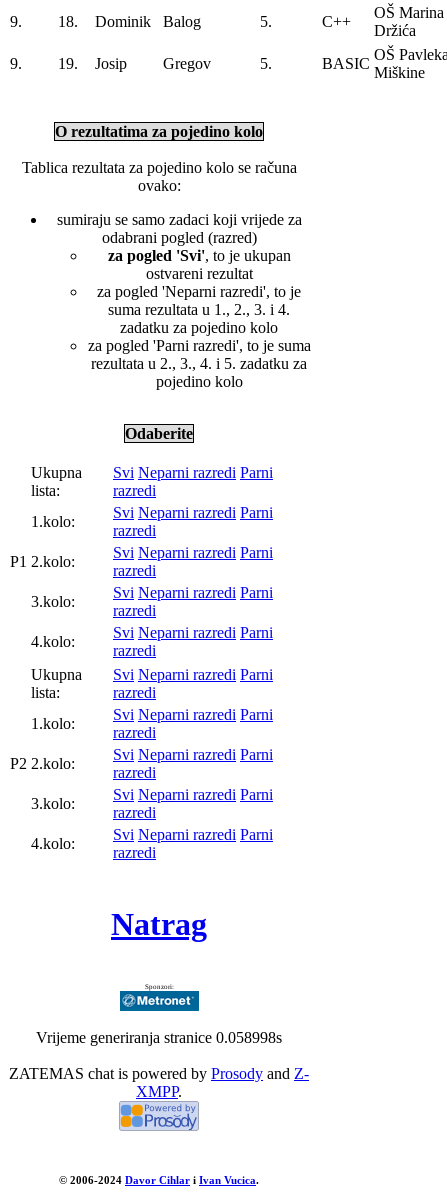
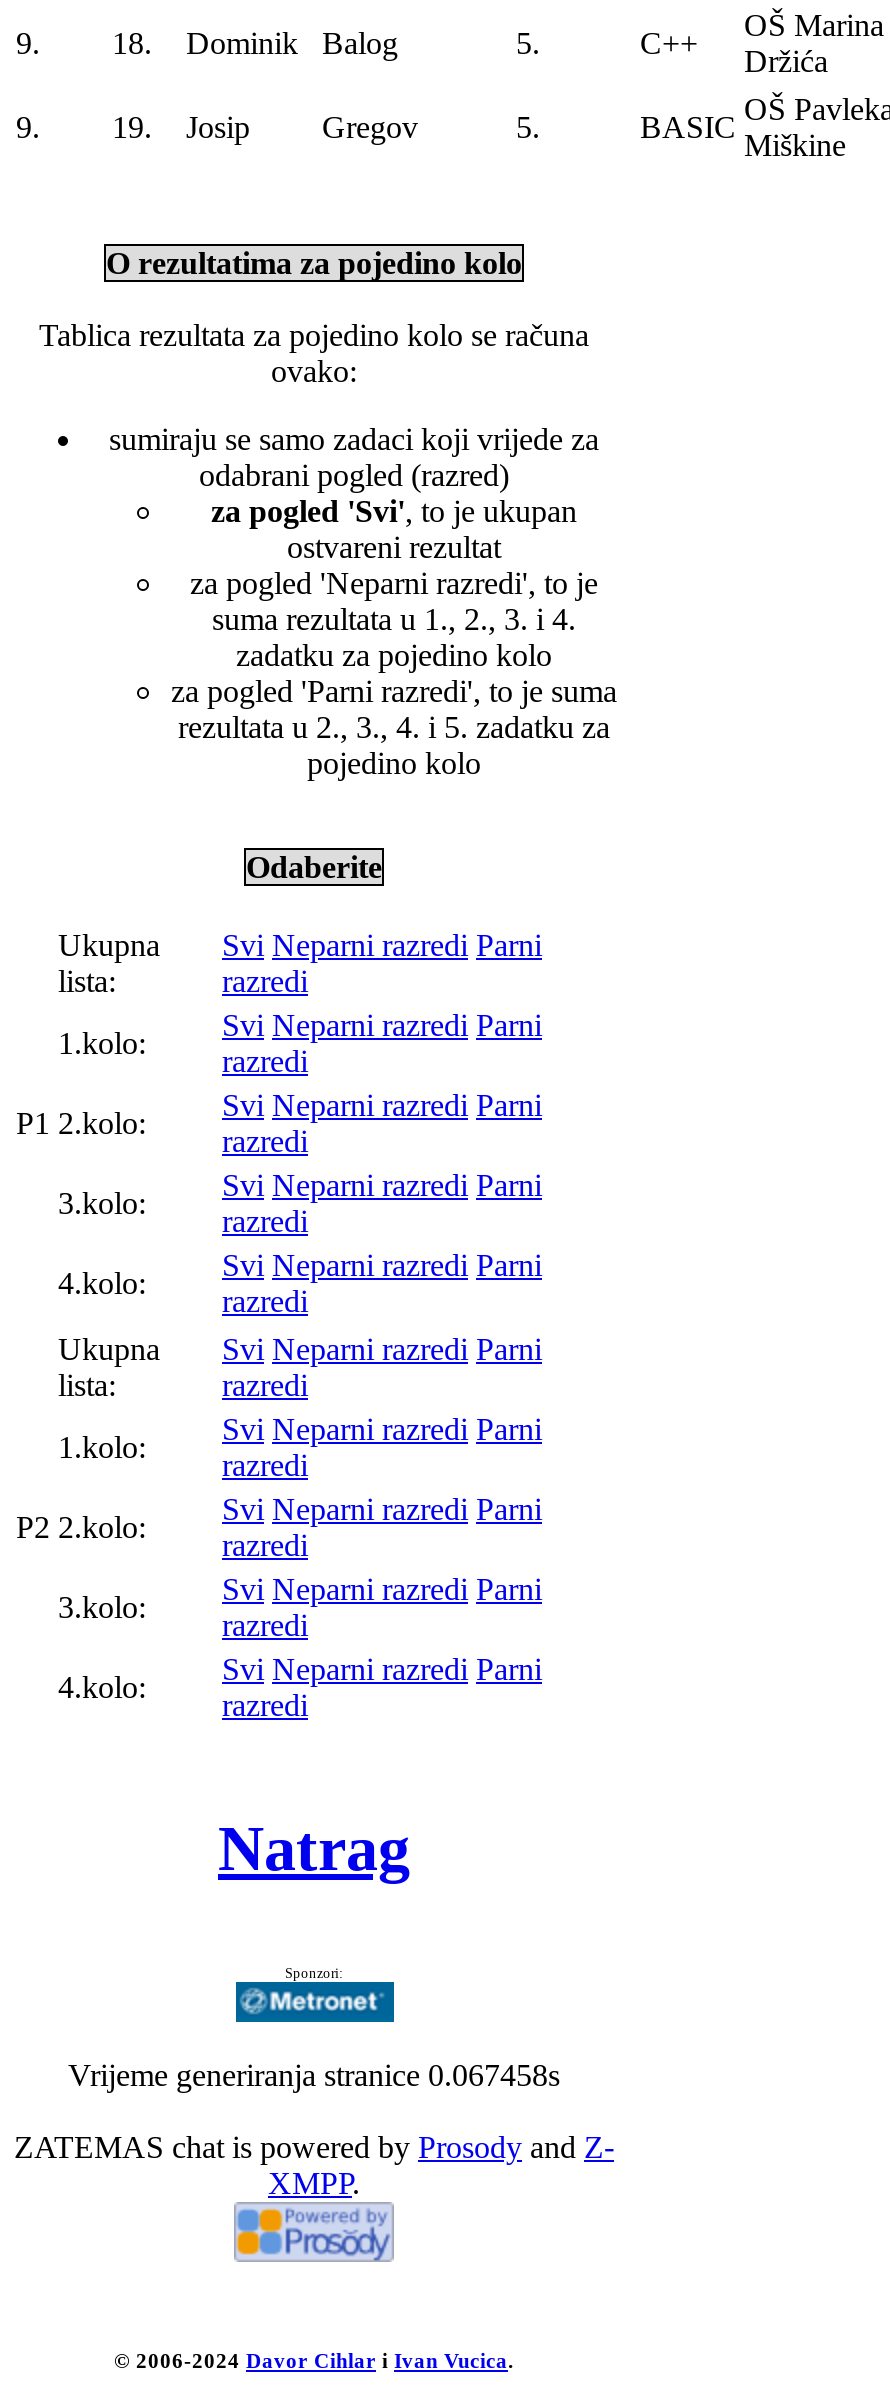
- Vrijeme generiranja stranice 0.058998s
+ Vrijeme generiranja stranice 0.067458s
